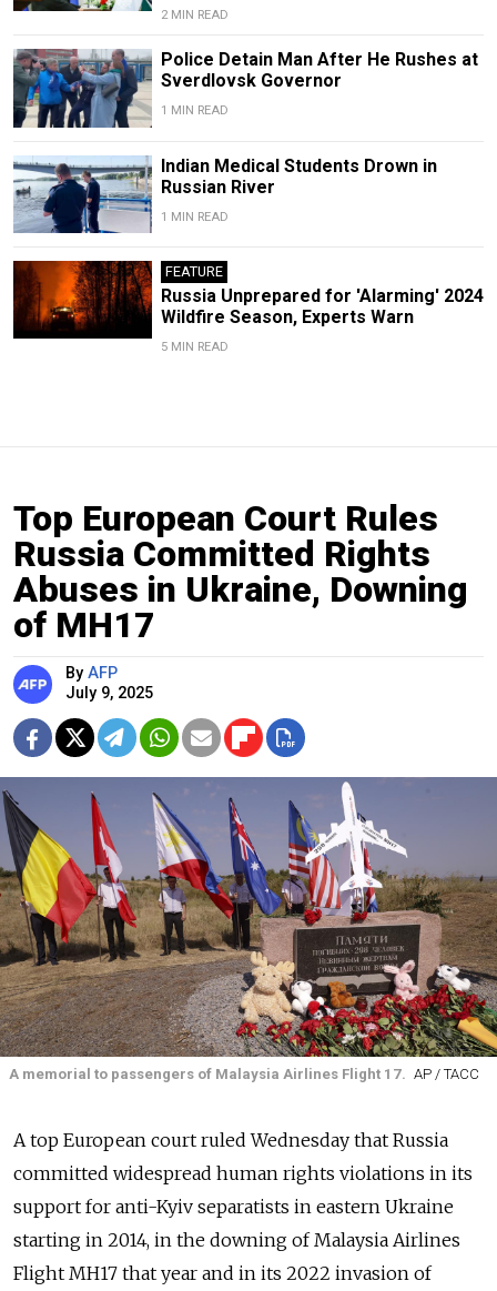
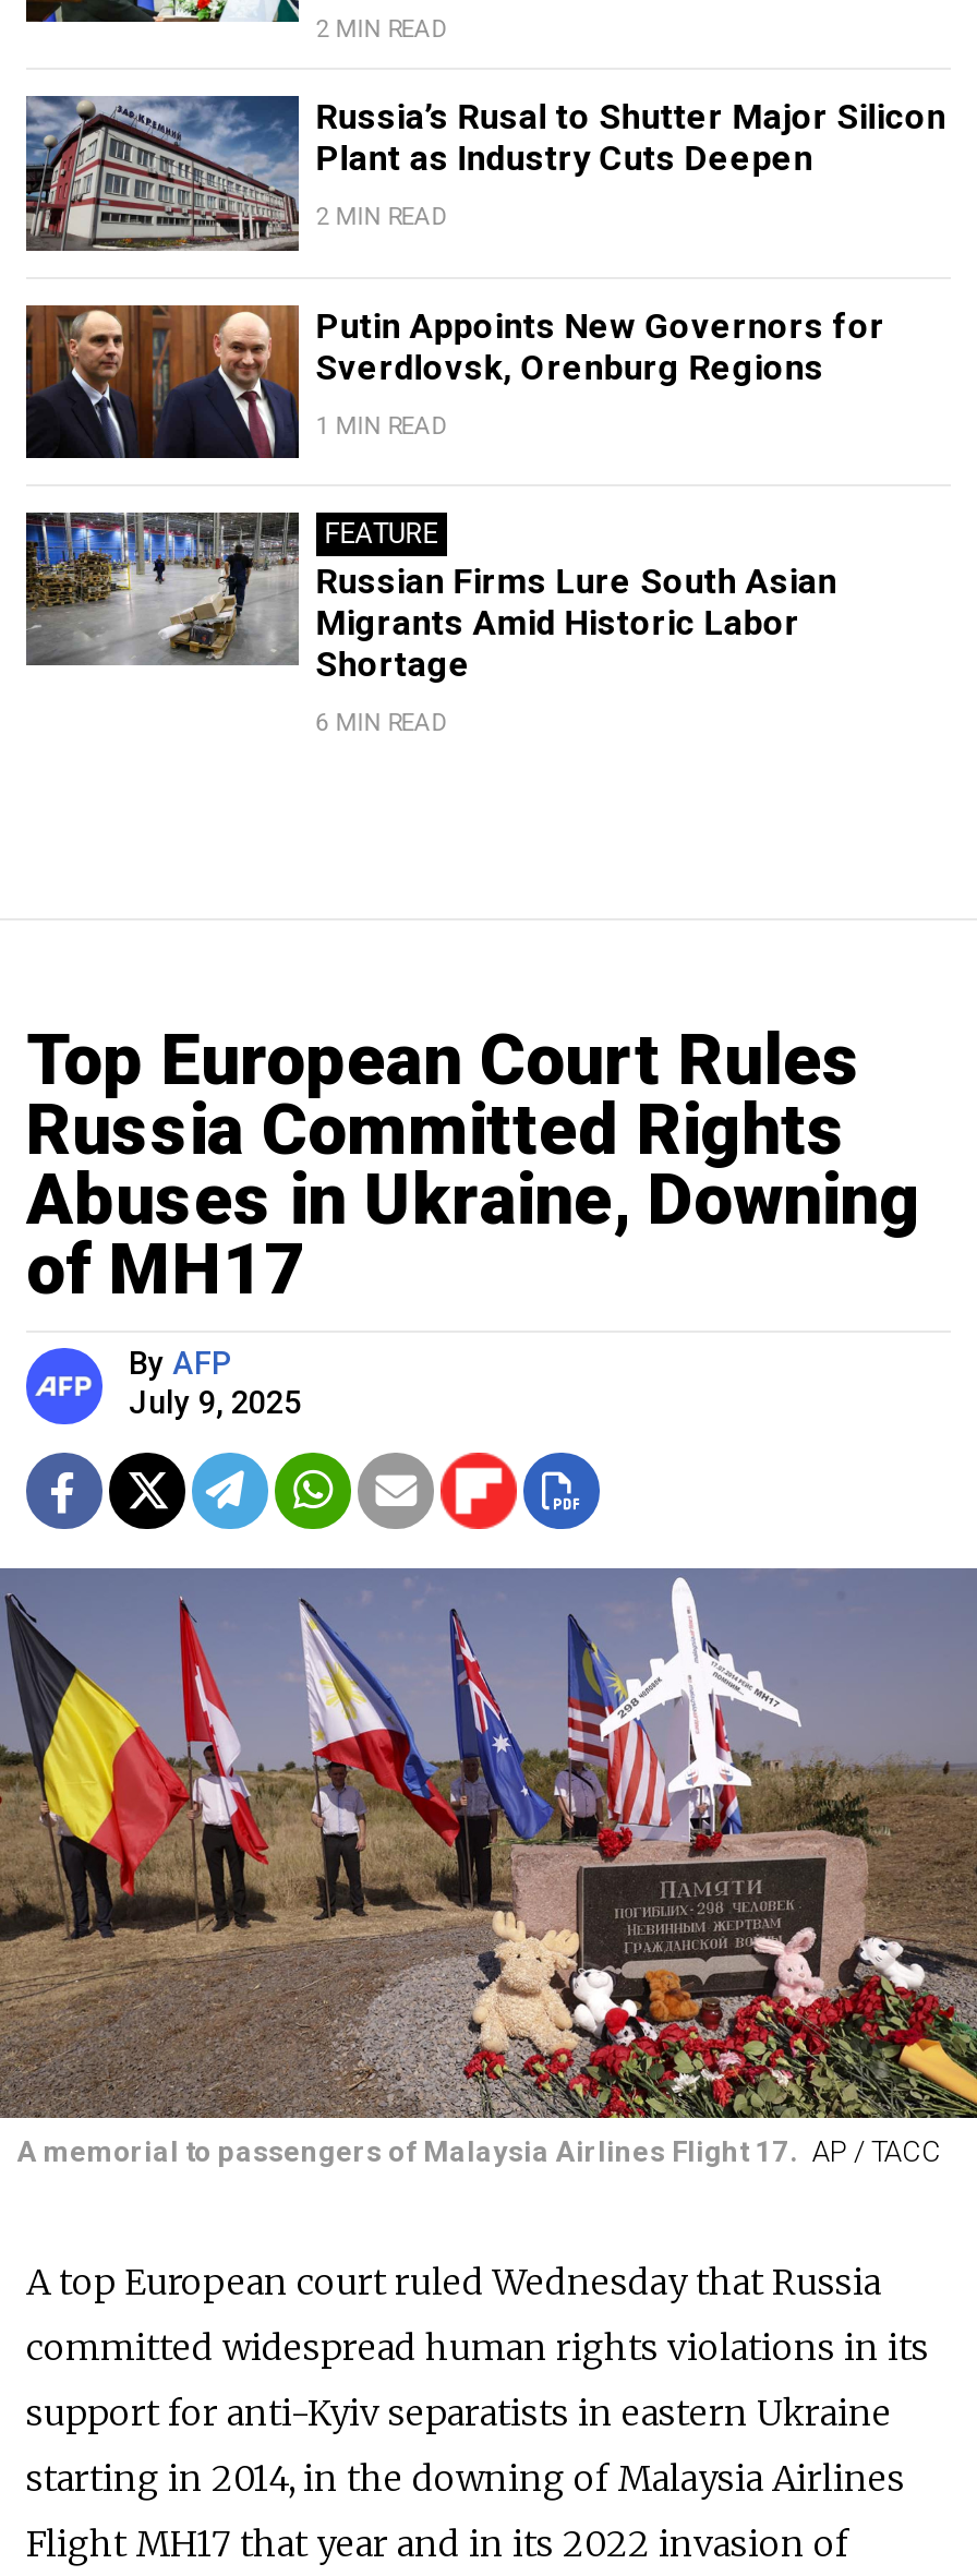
- [image]
- Police Detain Man After He Rushes at
- Sverdlovsk Governor
+ [image]
+ Russia’s Rusal to Shutter Major Silicon
+ Plant as Industry Cuts Deepen

- 1 MIN READ
+ 2 MIN READ

- [image]
- Indian Medical Students Drown in
- Russian River
+ [image]
+ Putin Appoints New Governors for
+ Sverdlovsk, Orenburg Regions

- [image]
- Russia Unprepared for 'Alarming' 2024
- Wildfire Season, Experts Warn
+ [image]
+ Russian Firms Lure South Asian
+ Migrants Amid Historic Labor
+ Shortage

- 5 MIN READ
+ 6 MIN READ
